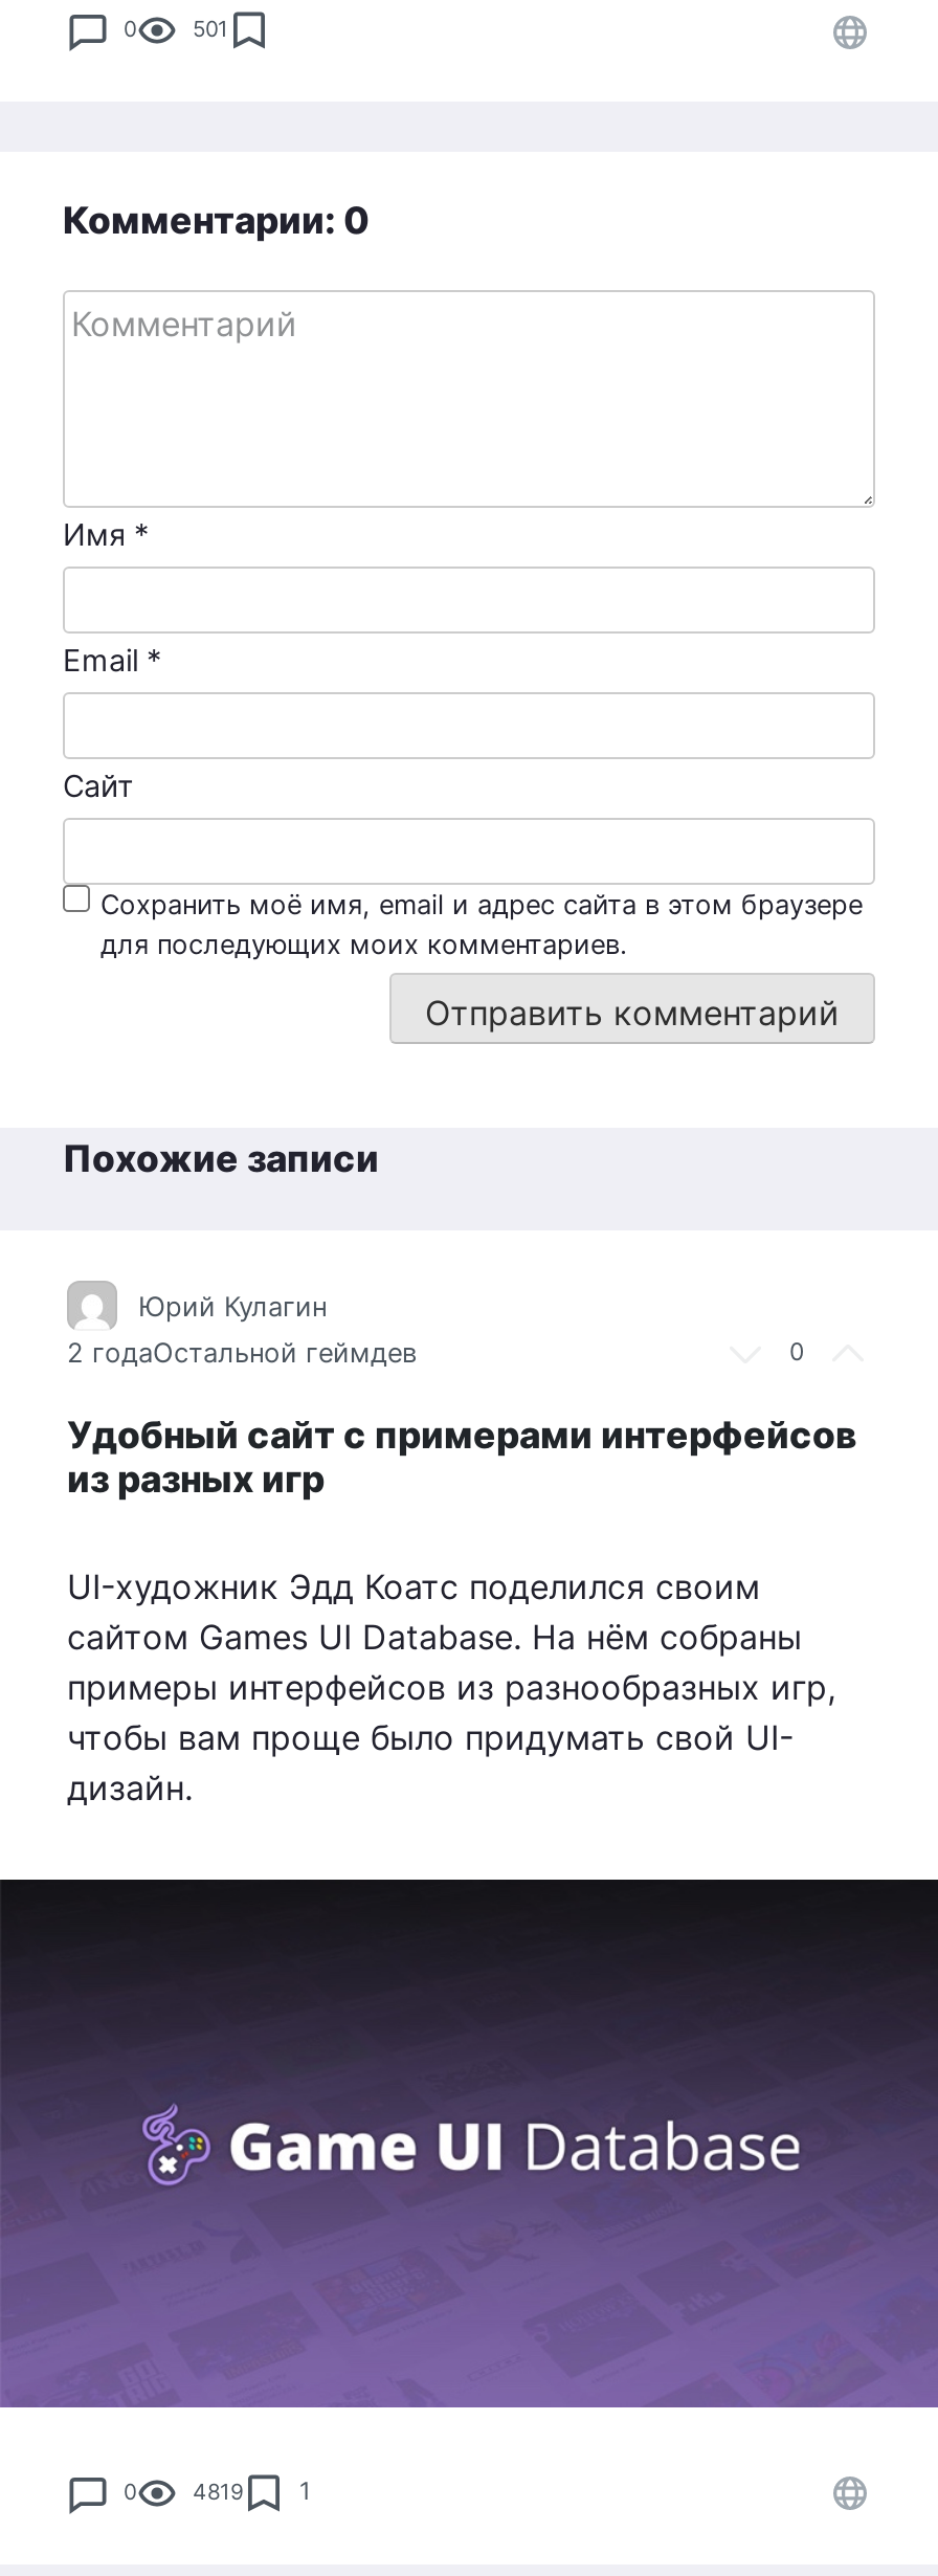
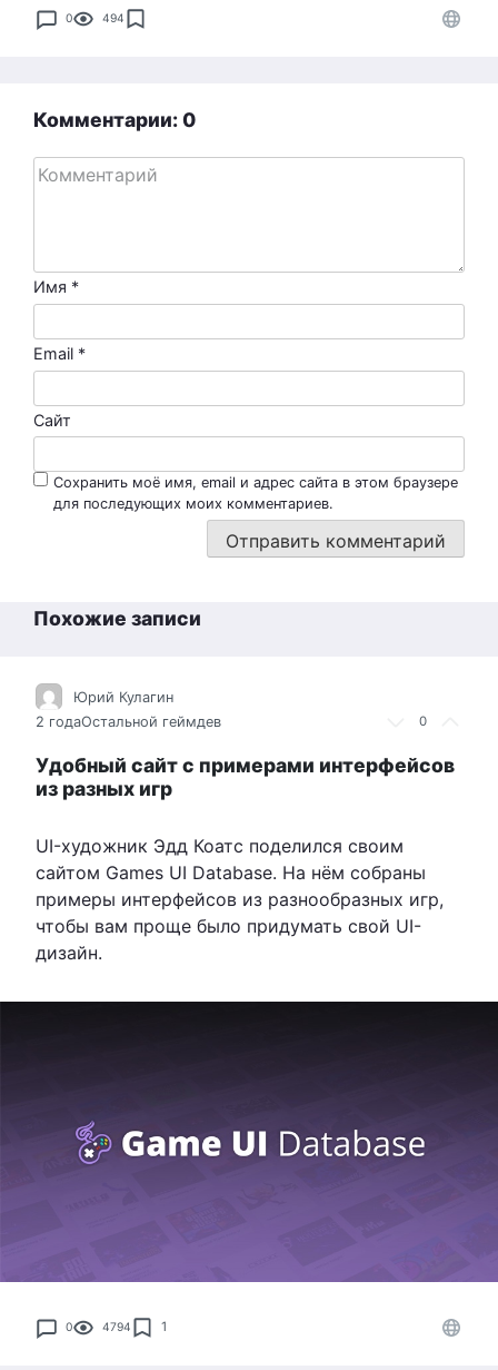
- 501
+ 494

- 4819
+ 4794
